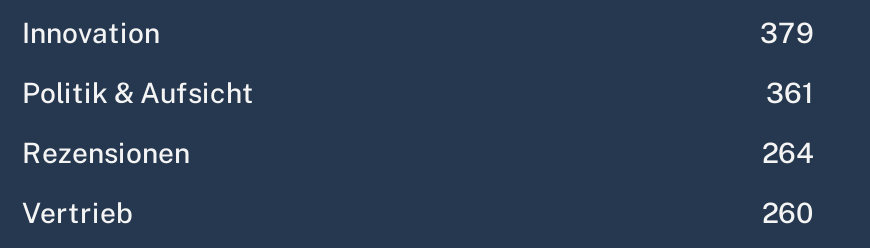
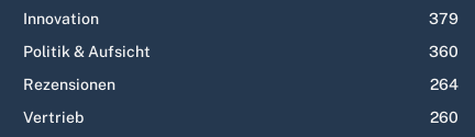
- 361
+ 360
